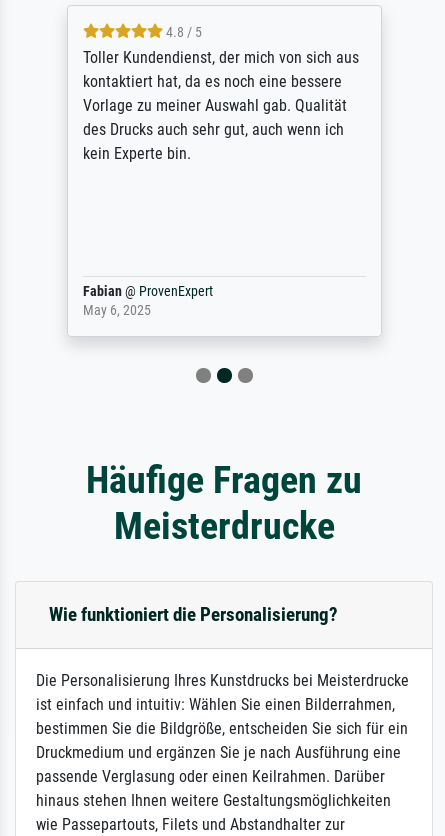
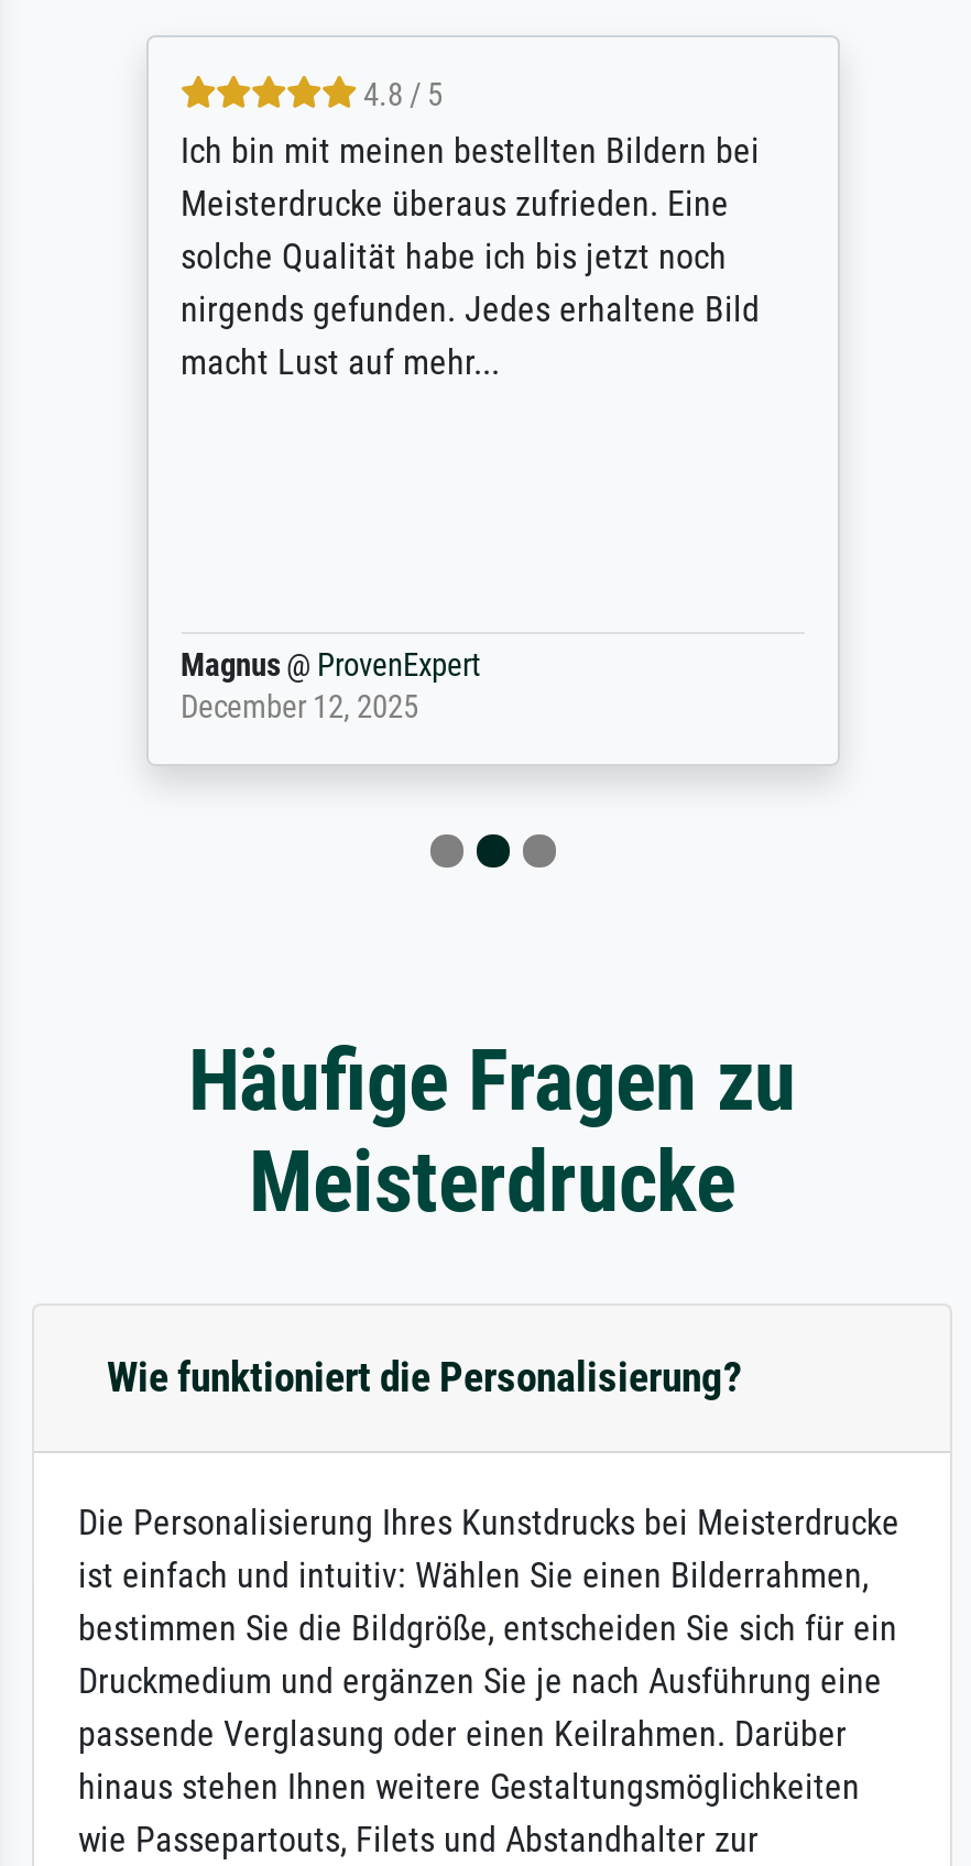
- Toller Kundendienst, der mich von sich aus
- kontaktiert hat, da es noch eine bessere
- Vorlage zu meiner Auswahl gab. Qualität
- des Drucks auch sehr gut, auch wenn ich
- kein Experte bin.
+ Ich bin mit meinen bestellten Bildern bei
+ Meisterdrucke überaus zufrieden. Eine
+ solche Qualität habe ich bis jetzt noch
+ nirgends gefunden. Jedes erhaltene Bild
+ macht Lust auf mehr...

- Fabian @ ProvenExpert
- May 6, 2025
+ Magnus @ ProvenExpert
+ December 12, 2025
